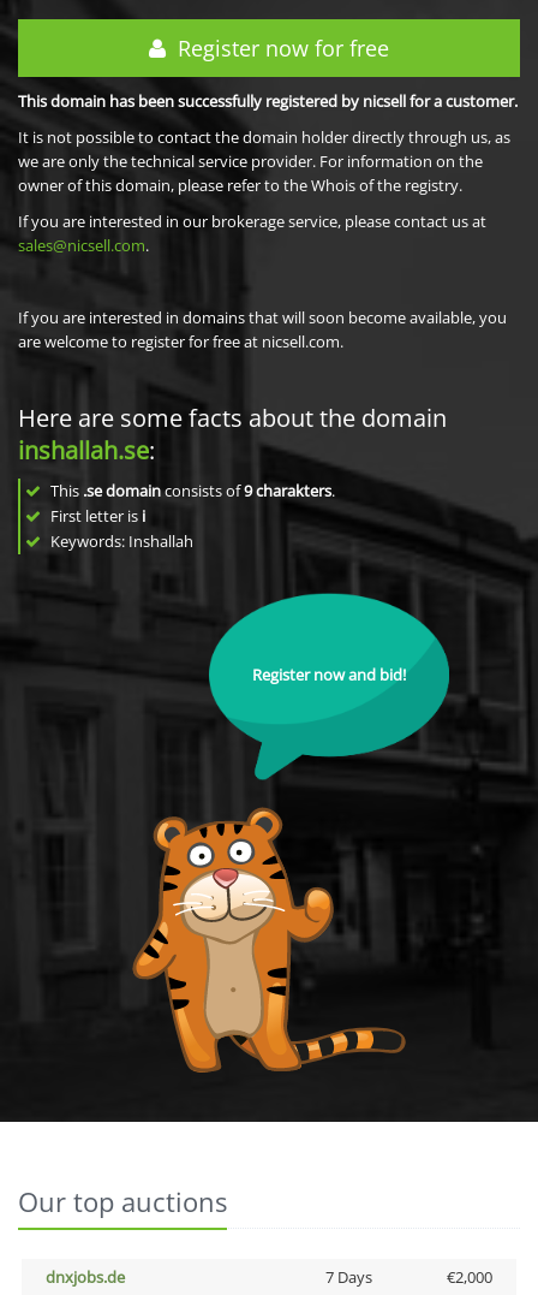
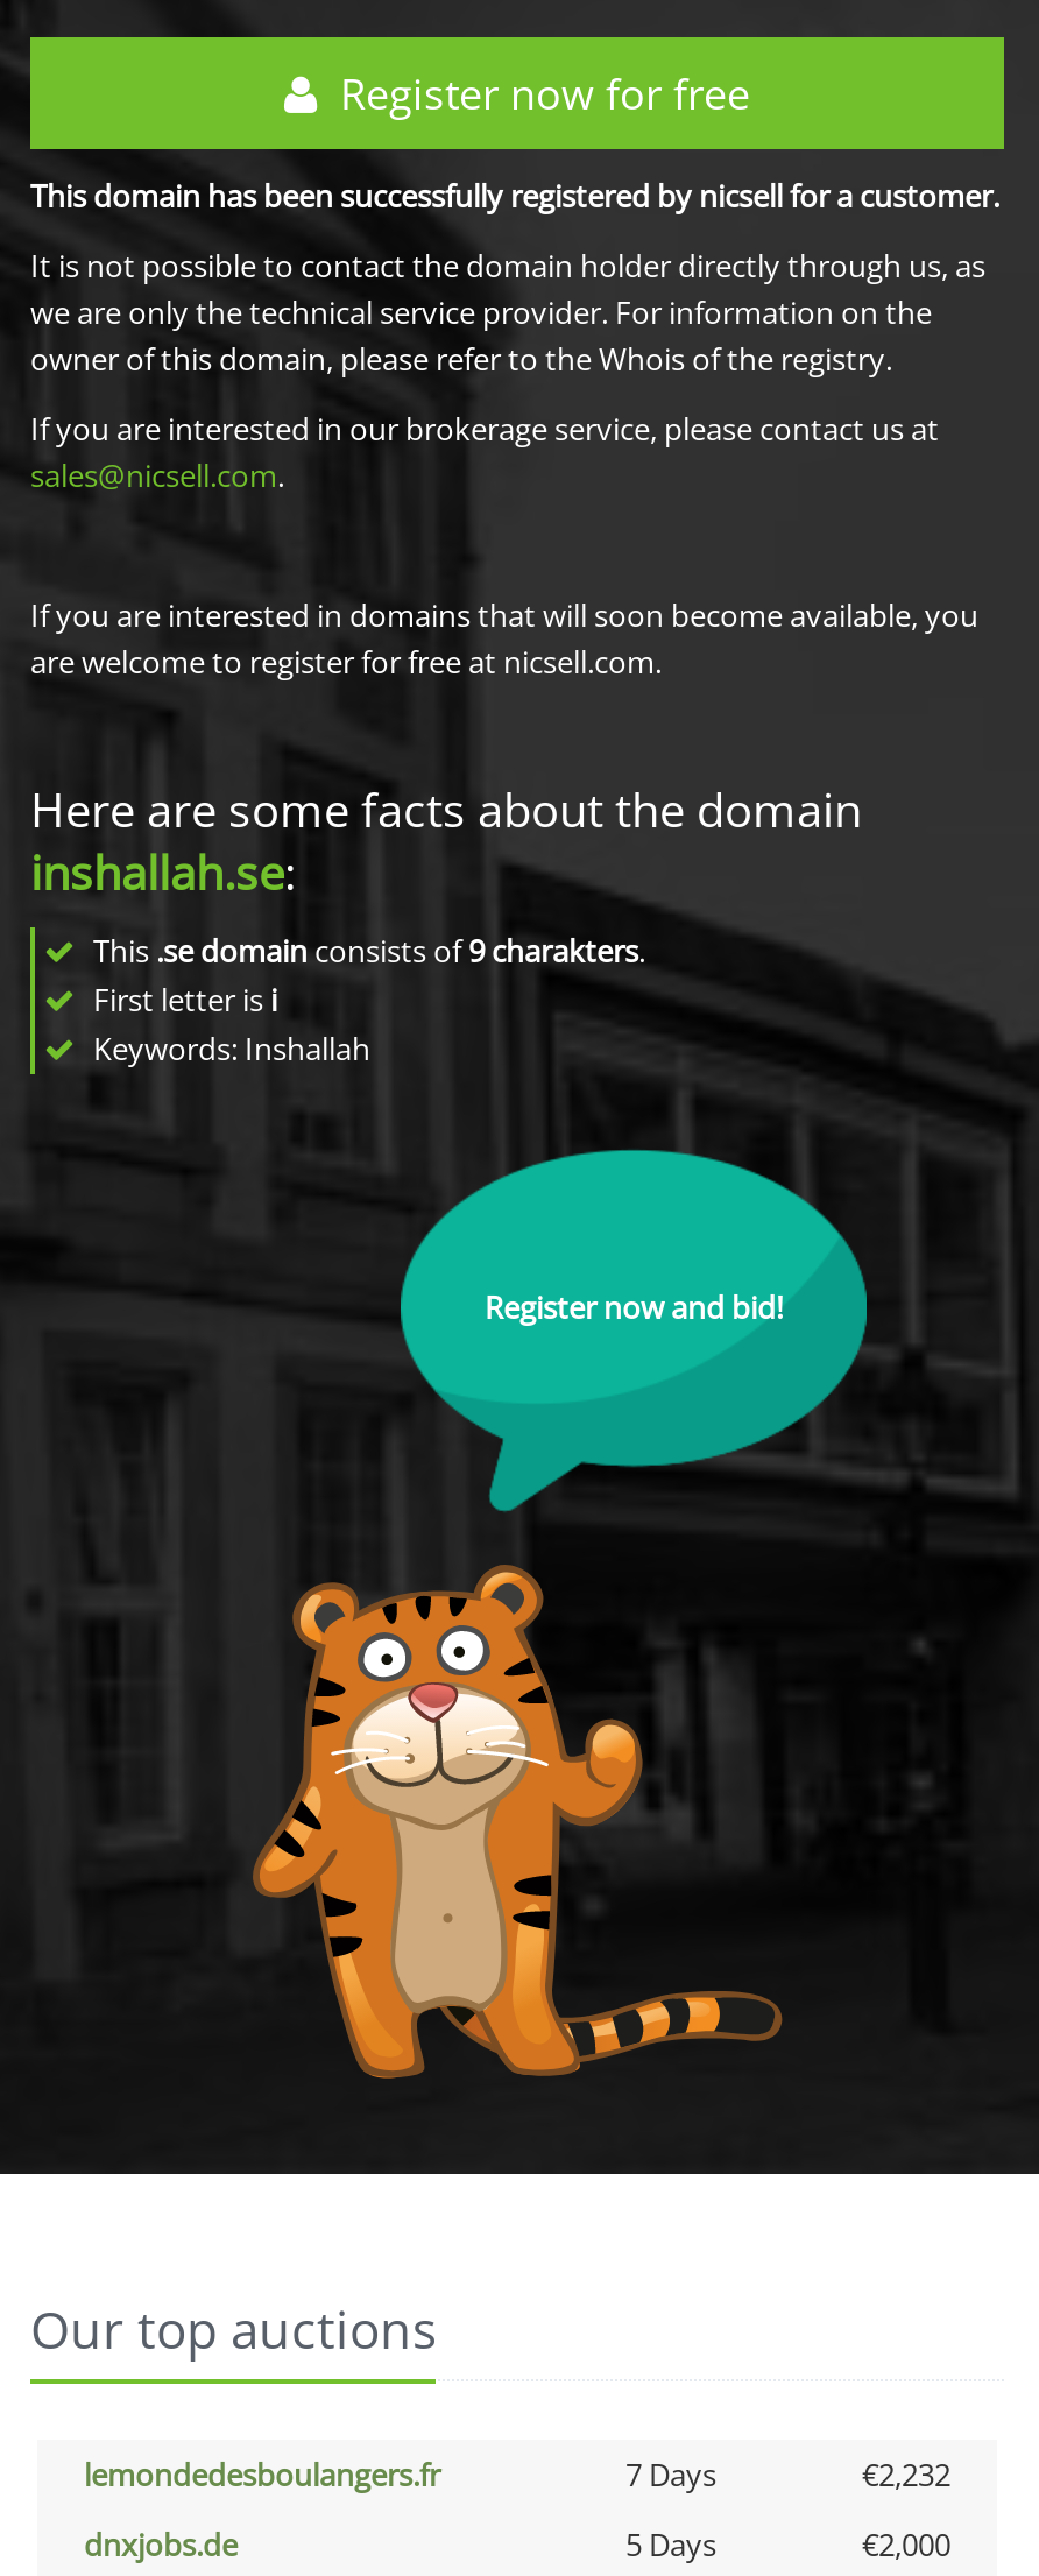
+ lemondedesboulangers.fr
+ 7 Days
+ €2,232

- 7 Days
+ 5 Days
